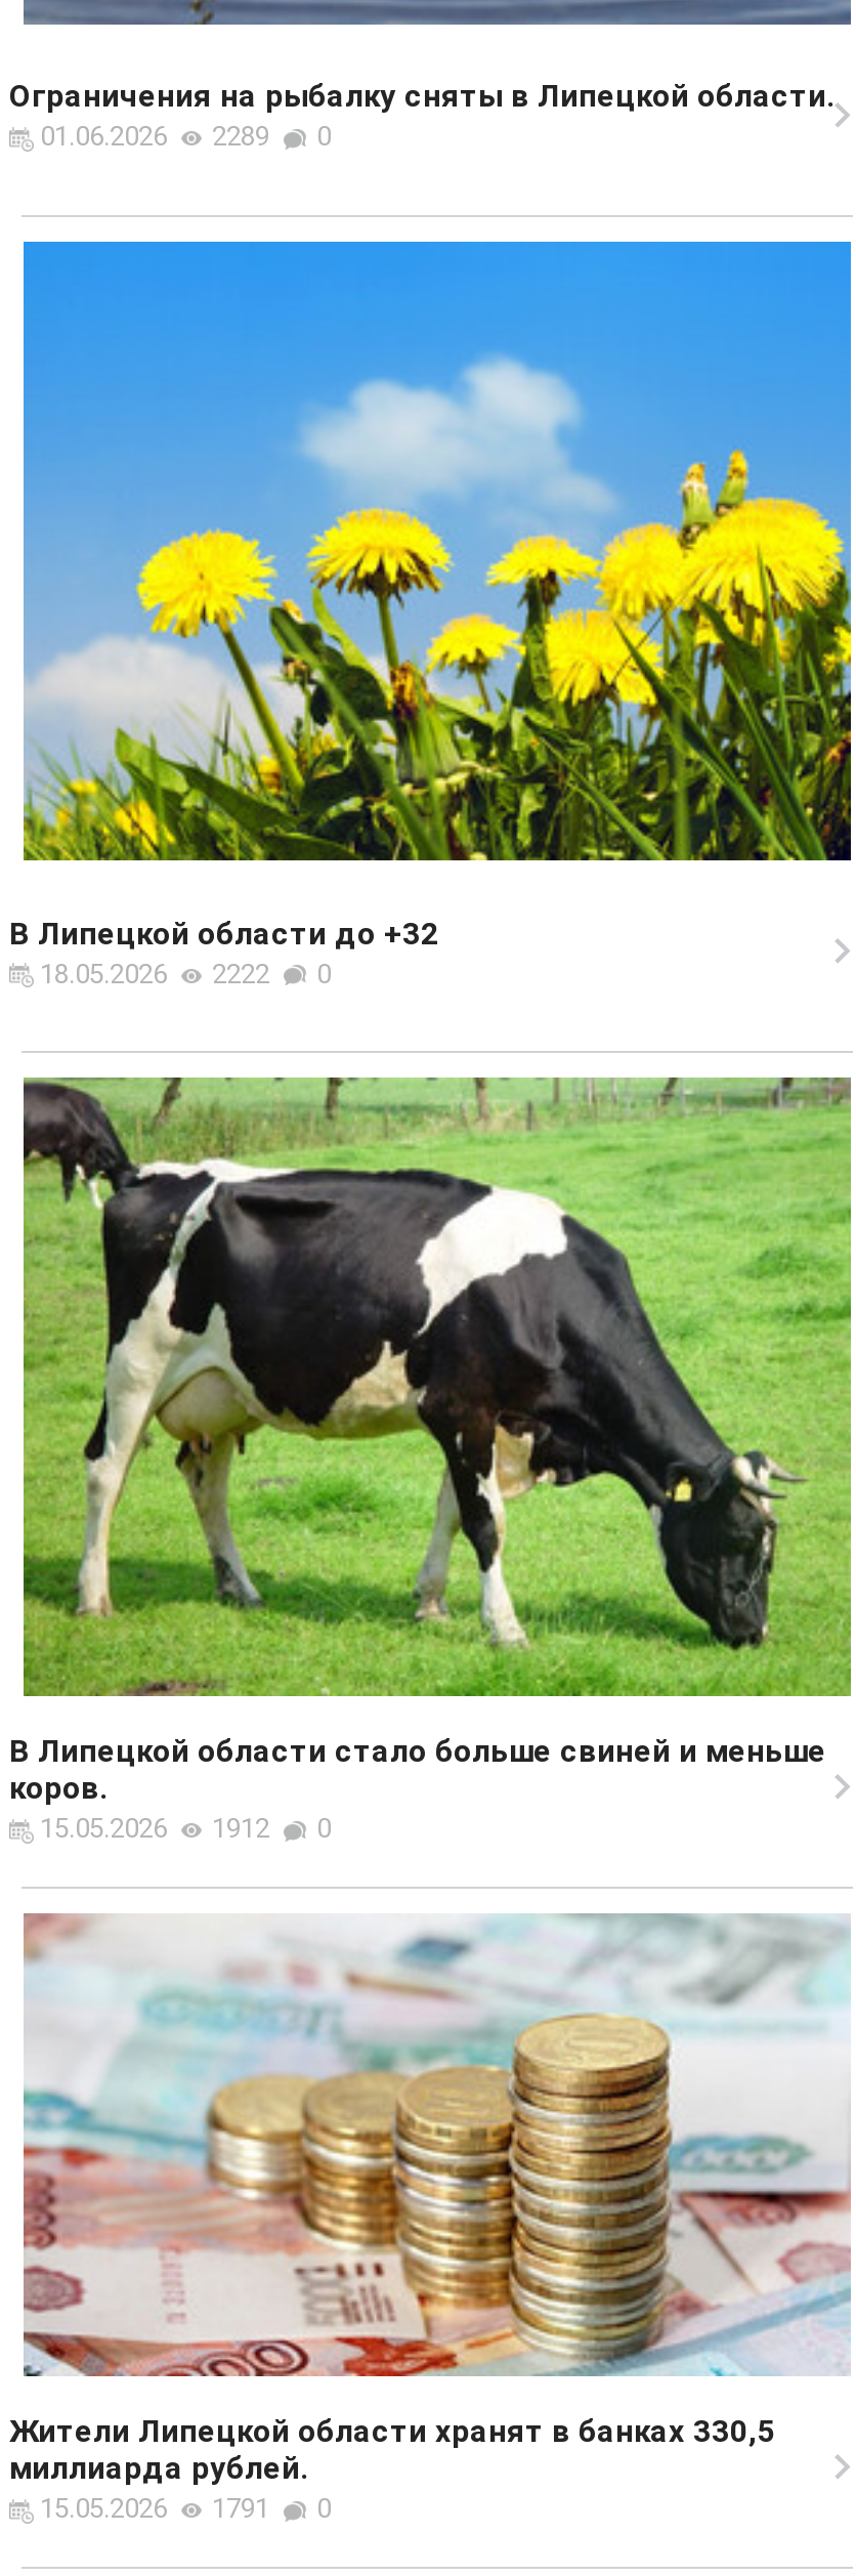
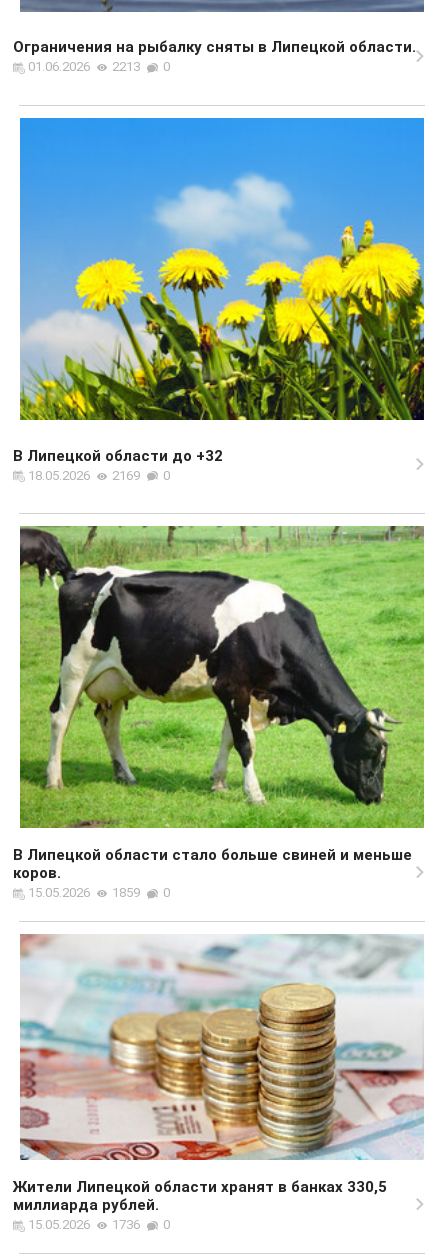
- 01.06.2026 2289 0
+ 01.06.2026 2213 0

- 18.05.2026 2222 0
+ 18.05.2026 2169 0

- 15.05.2026 1912 0
+ 15.05.2026 1859 0

- 15.05.2026 1791 0
+ 15.05.2026 1736 0
